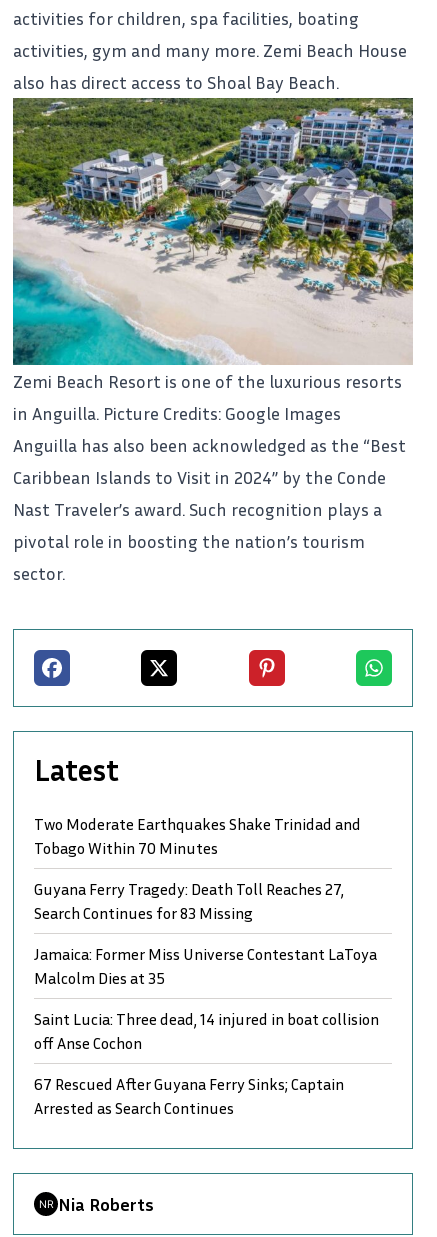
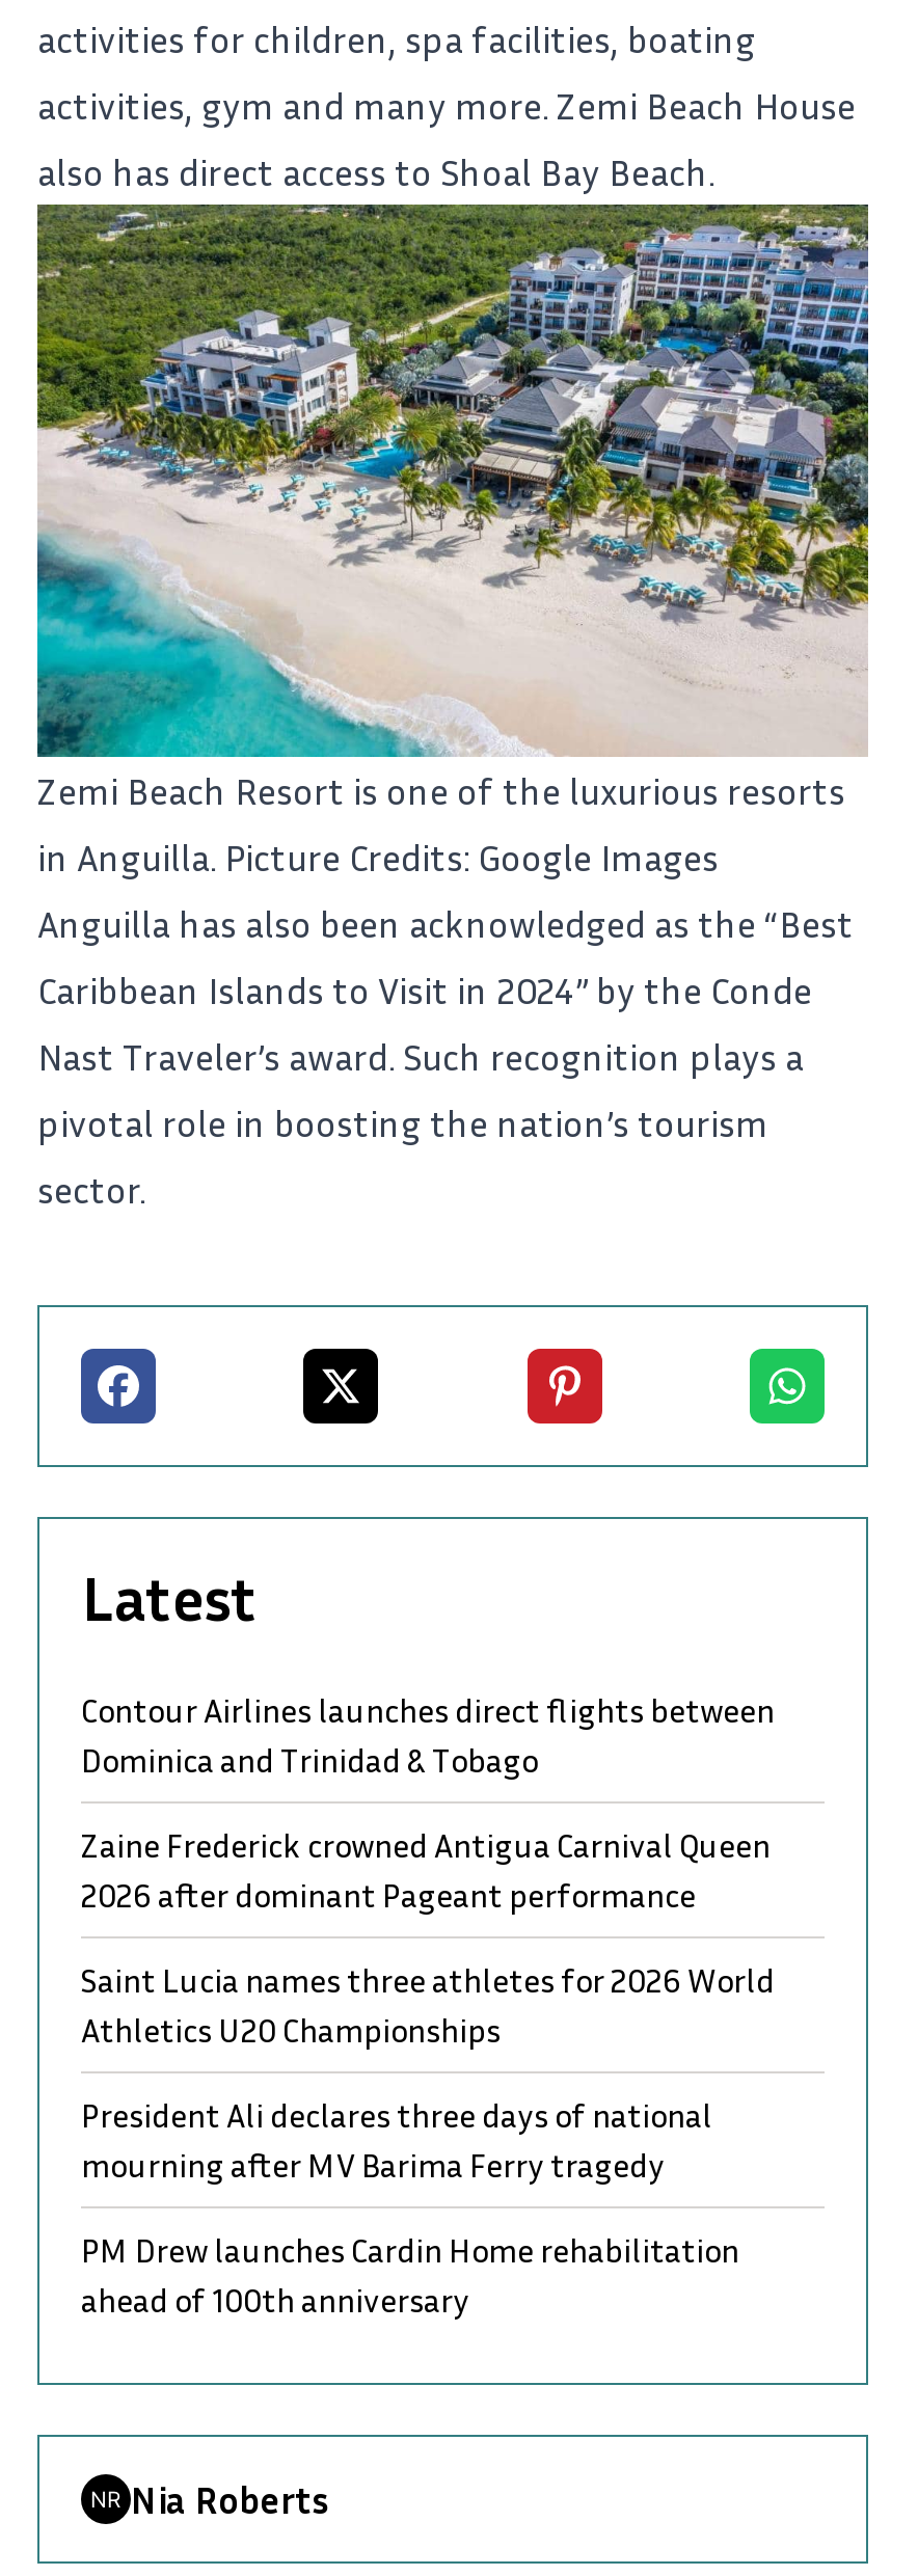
- Two Moderate Earthquakes Shake Trinidad and
- Tobago Within 70 Minutes
+ Contour Airlines launches direct flights between
+ Dominica and Trinidad & Tobago

- Guyana Ferry Tragedy: Death Toll Reaches 27,
- Search Continues for 83 Missing
+ Zaine Frederick crowned Antigua Carnival Queen
+ 2026 after dominant Pageant performance

- Jamaica: Former Miss Universe Contestant LaToya
- Malcolm Dies at 35
+ Saint Lucia names three athletes for 2026 World
+ Athletics U20 Championships

- Saint Lucia: Three dead, 14 injured in boat collision
- off Anse Cochon
+ President Ali declares three days of national
+ mourning after MV Barima Ferry tragedy

- 67 Rescued After Guyana Ferry Sinks; Captain
- Arrested as Search Continues
+ PM Drew launches Cardin Home rehabilitation
+ ahead of 100th anniversary
